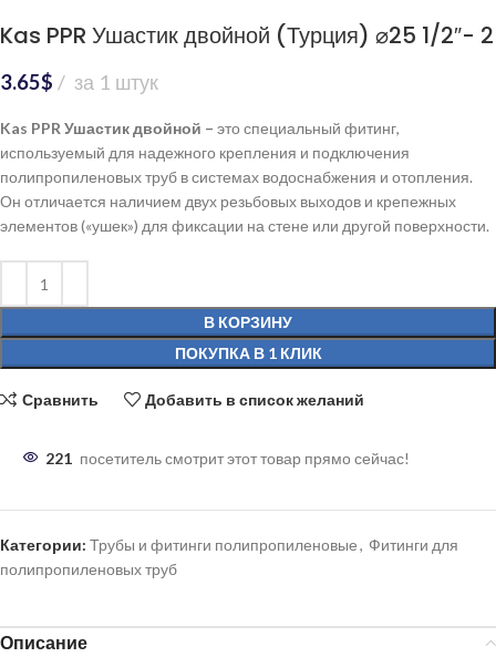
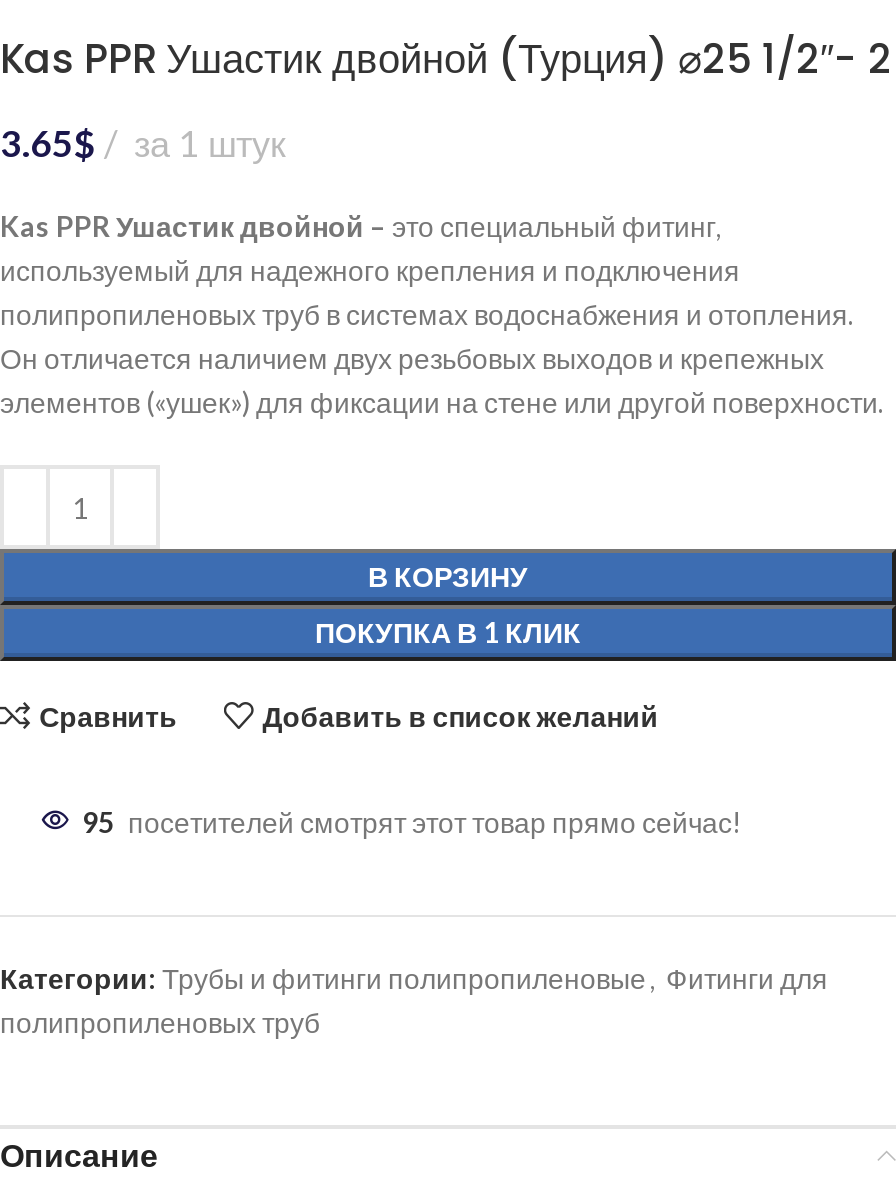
- 221 посетитель смотрит этот товар прямо сейчас!
+ 95 посетителей смотрят этот товар прямо сейчас!
